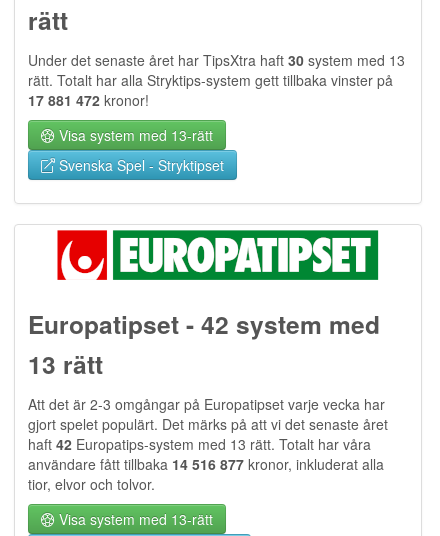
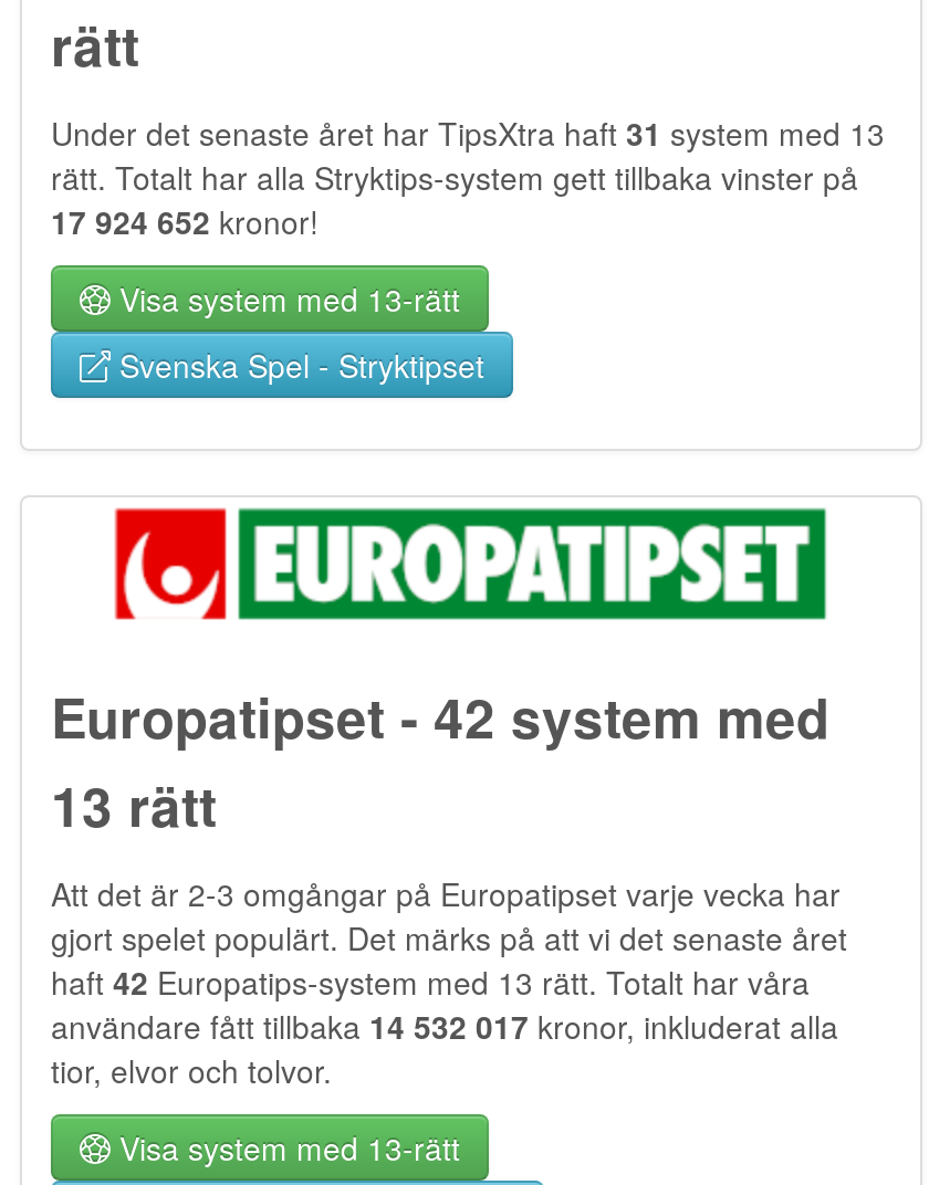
- Under det senaste året har TipsXtra haft 30 system med 13
+ Under det senaste året har TipsXtra haft 31 system med 13

- 17 881 472 kronor!
+ 17 924 652 kronor!

- användare fått tillbaka 14 516 877 kronor, inkluderat alla
+ användare fått tillbaka 14 532 017 kronor, inkluderat alla
